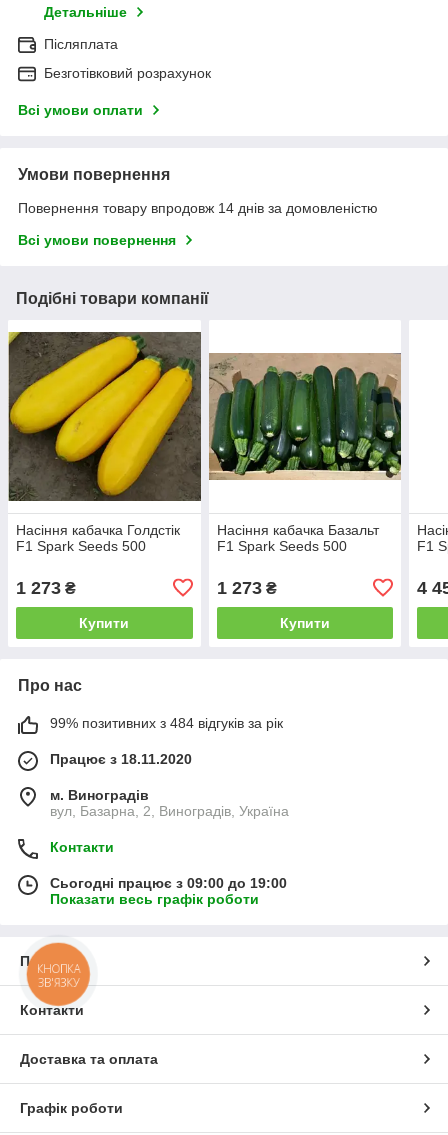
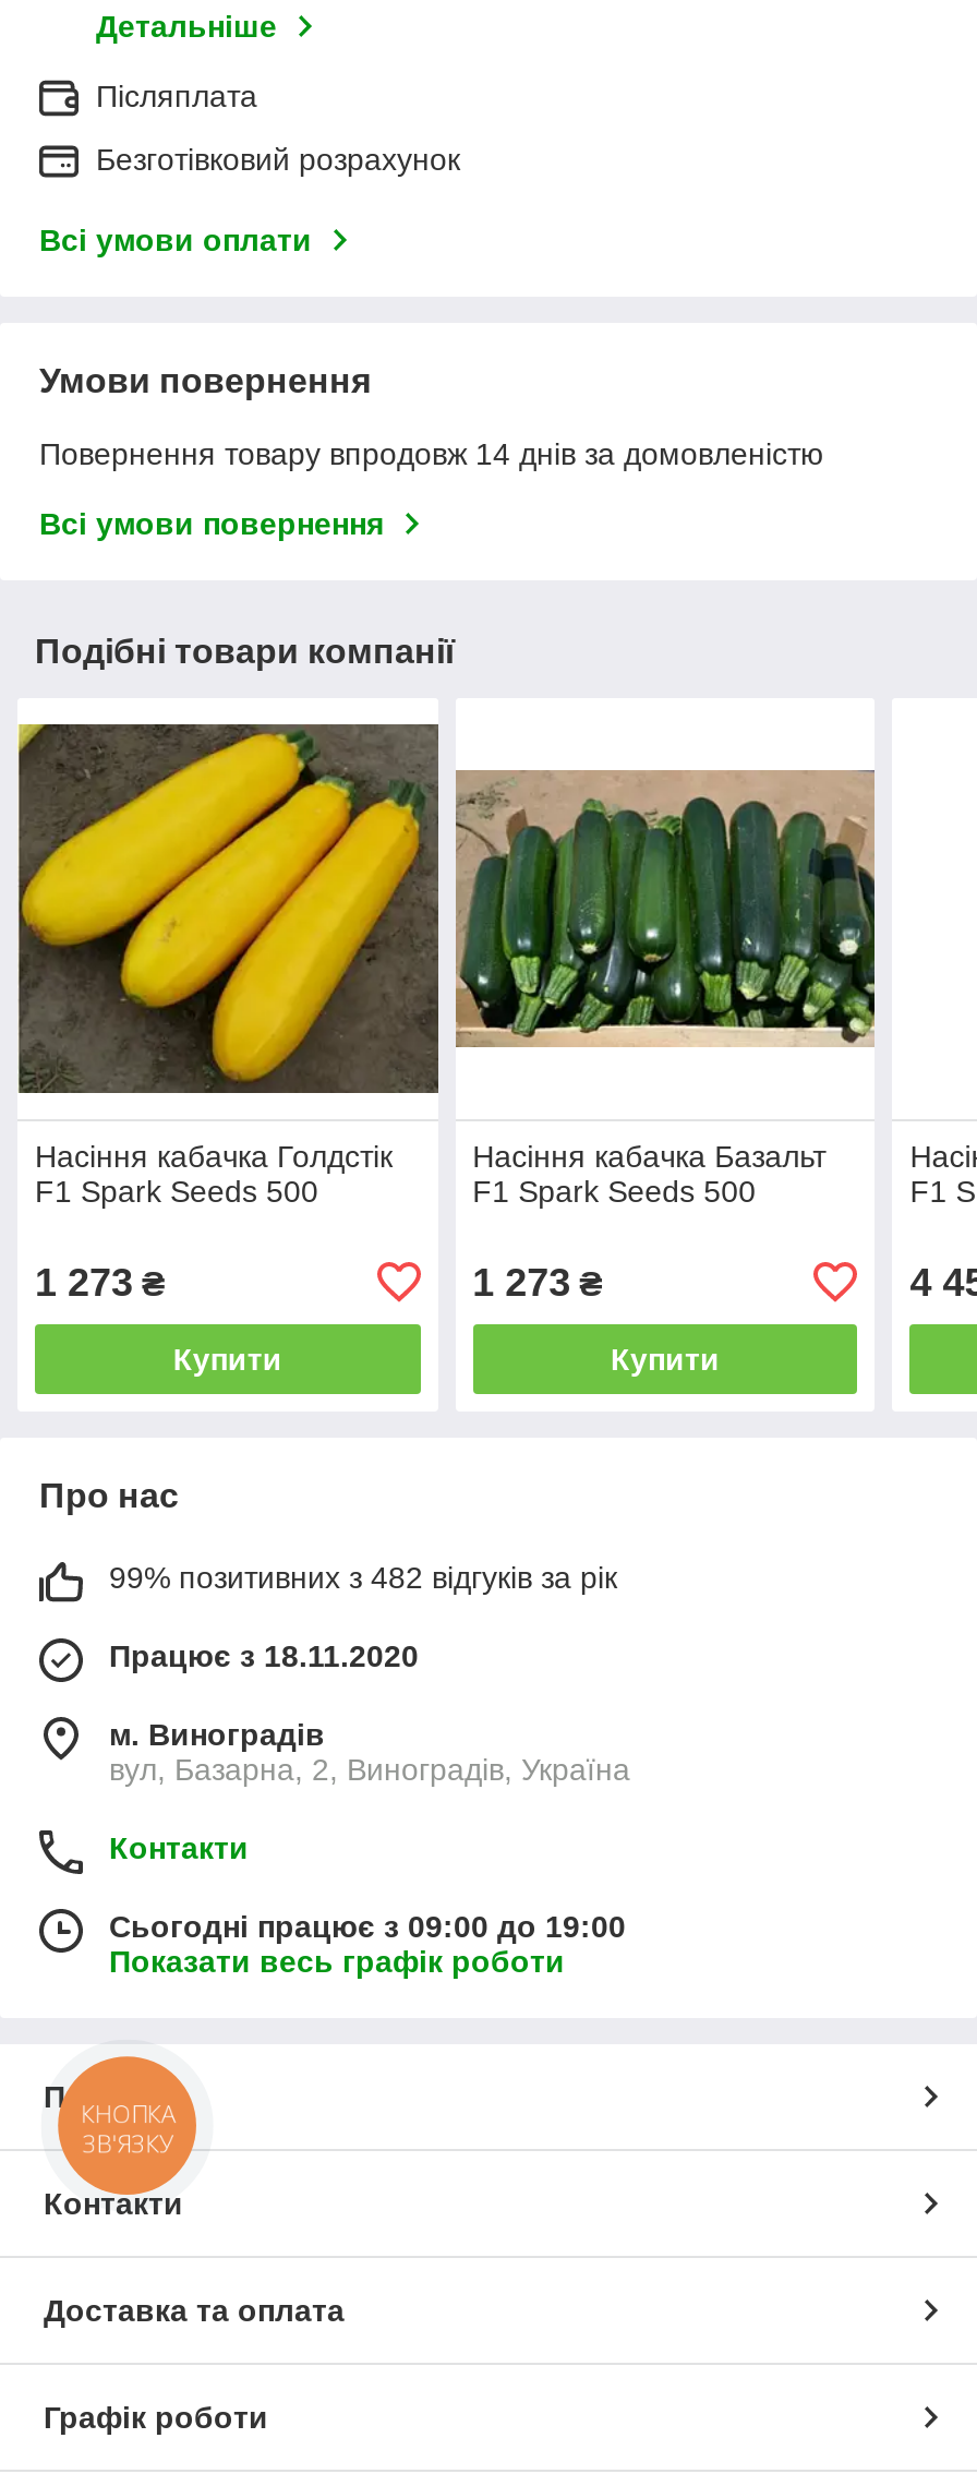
- 99% позитивних з 484 відгуків за рік
+ 99% позитивних з 482 відгуків за рік
